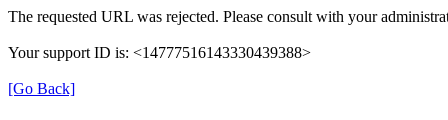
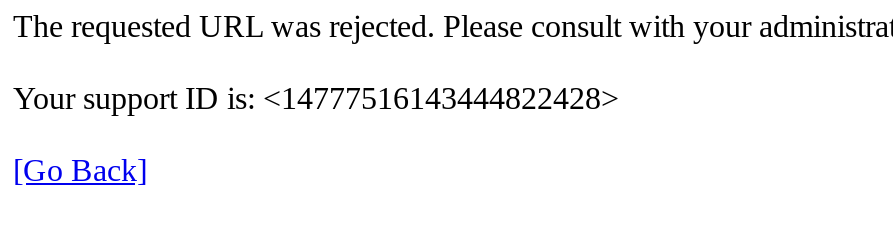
- Your support ID is: <14777516143330439388>
+ Your support ID is: <14777516143444822428>
